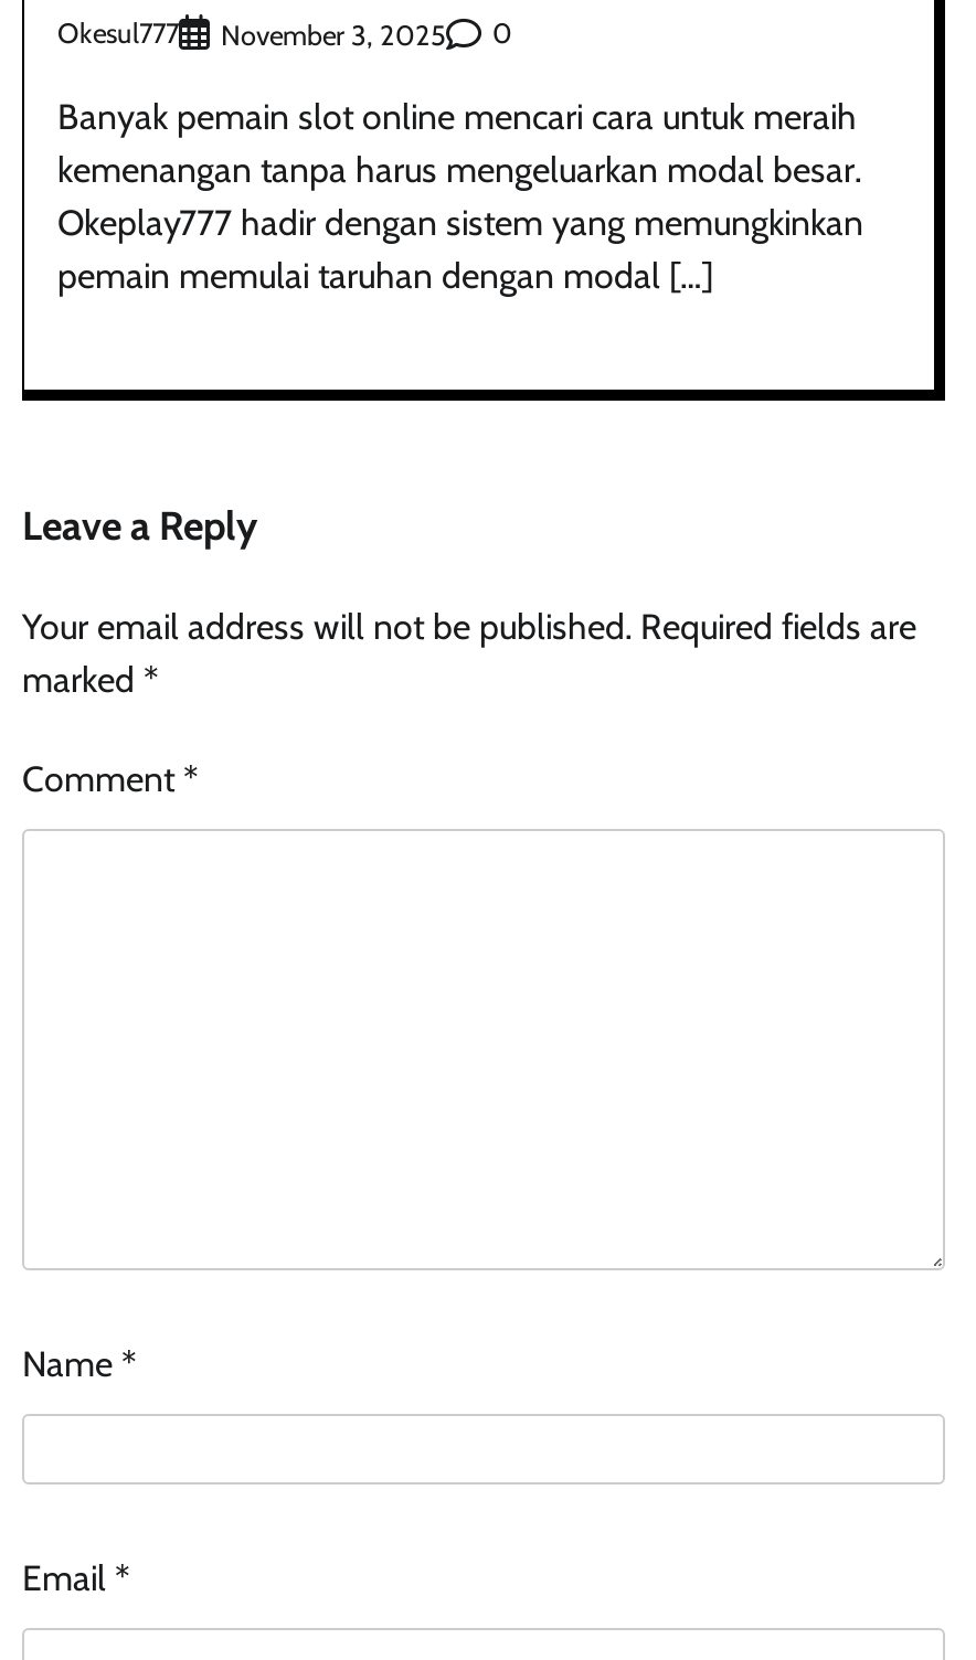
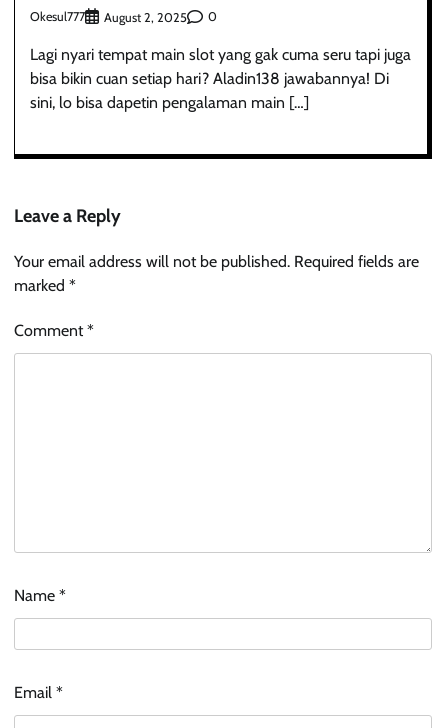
- November 3, 2025
+ August 2, 2025

- Banyak pemain slot online mencari cara untuk meraih
- kemenangan tanpa harus mengeluarkan modal besar.
- Okeplay777 hadir dengan sistem yang memungkinkan
- pemain memulai taruhan dengan modal […]
+ Lagi nyari tempat main slot yang gak cuma seru tapi juga
+ bisa bikin cuan setiap hari? Aladin138 jawabannya! Di
+ sini, lo bisa dapetin pengalaman main […]
